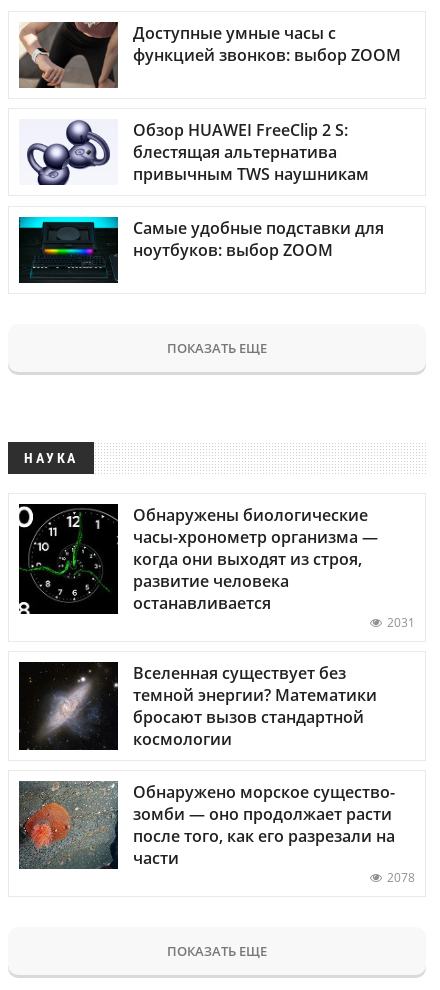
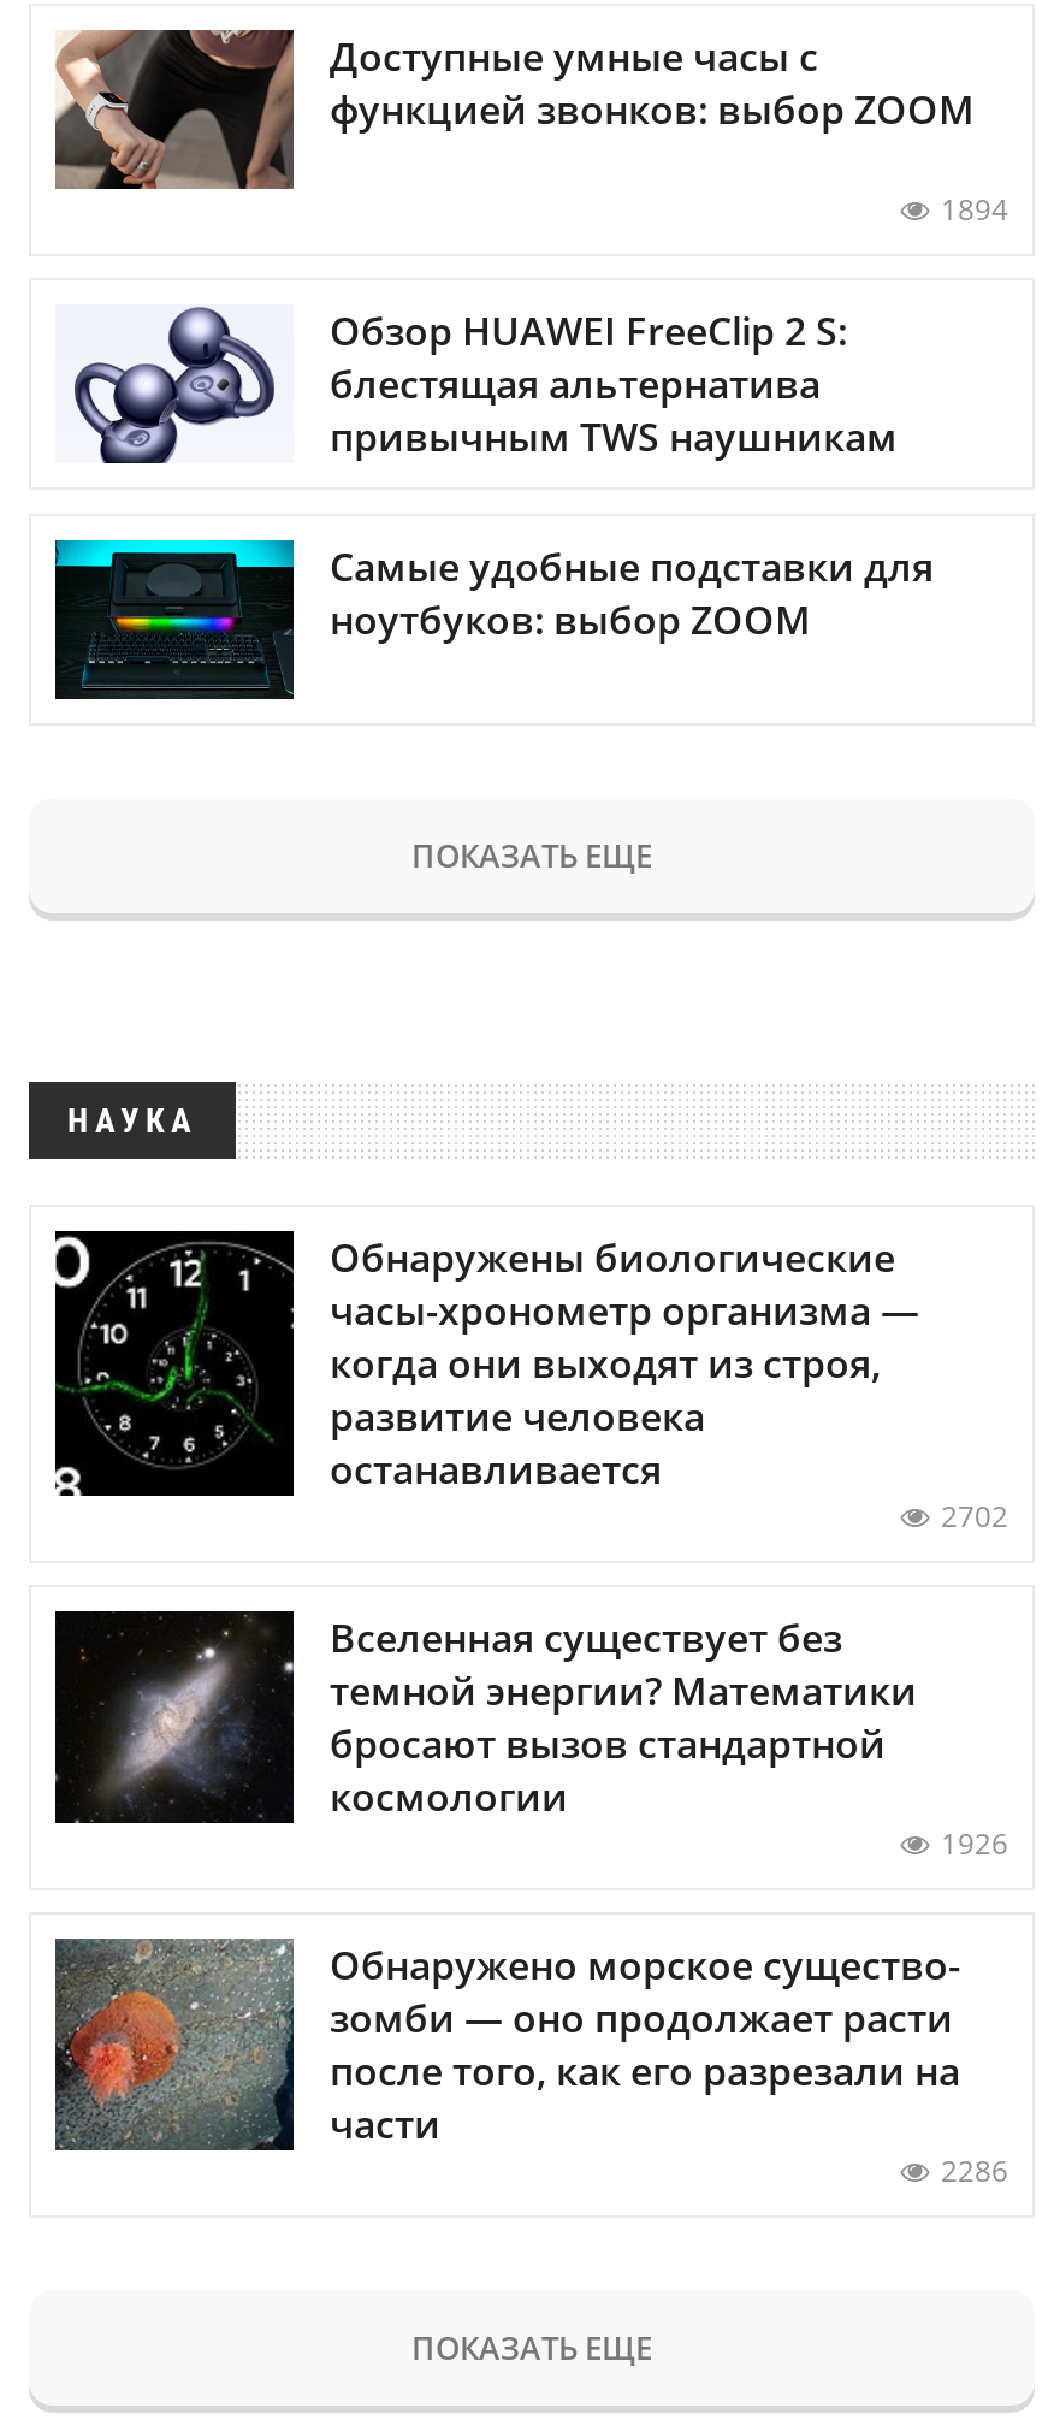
+ 1894

- 2031
+ 2702

+ 1926

- 2078
+ 2286
